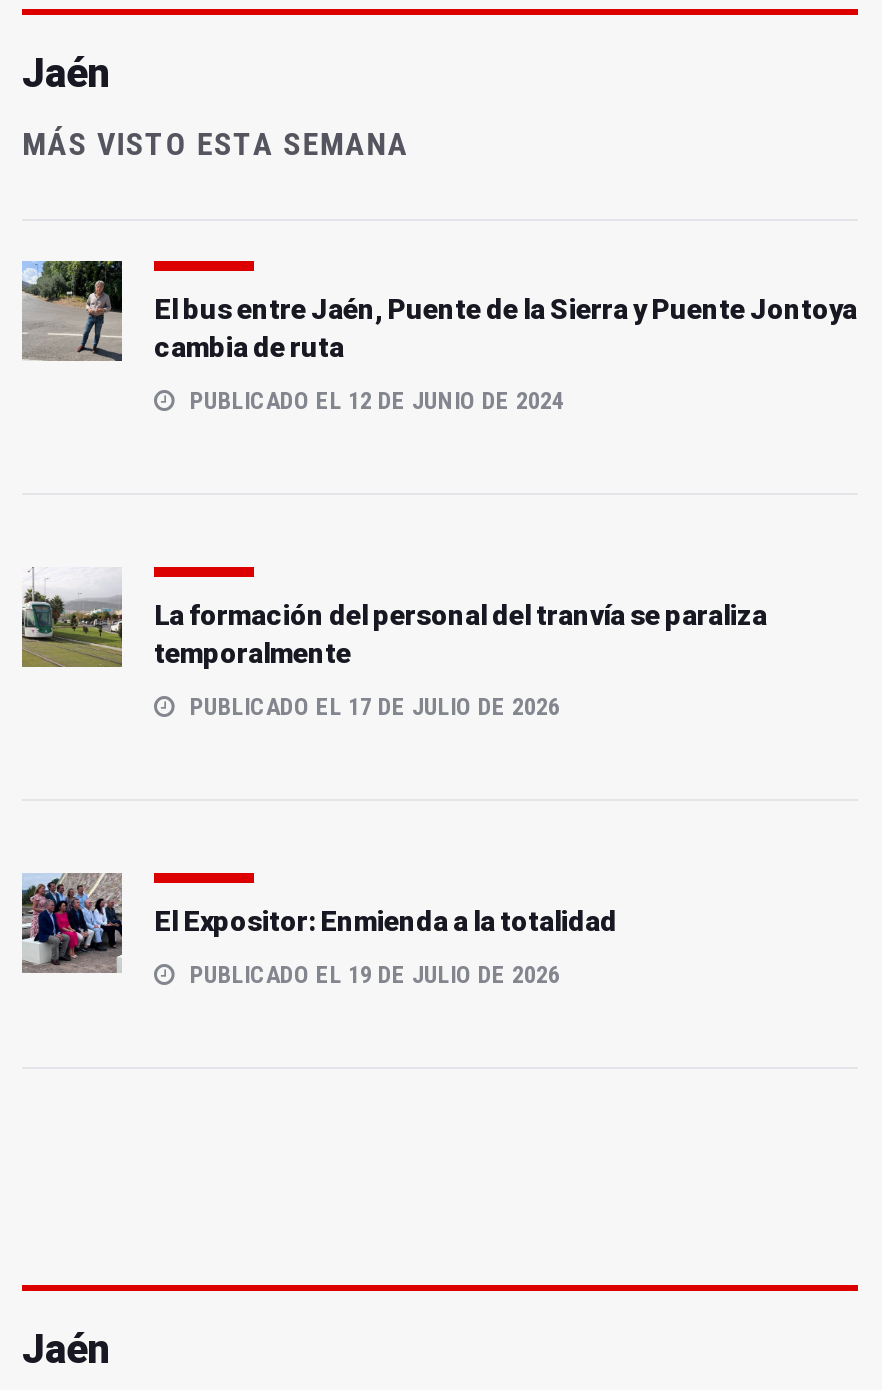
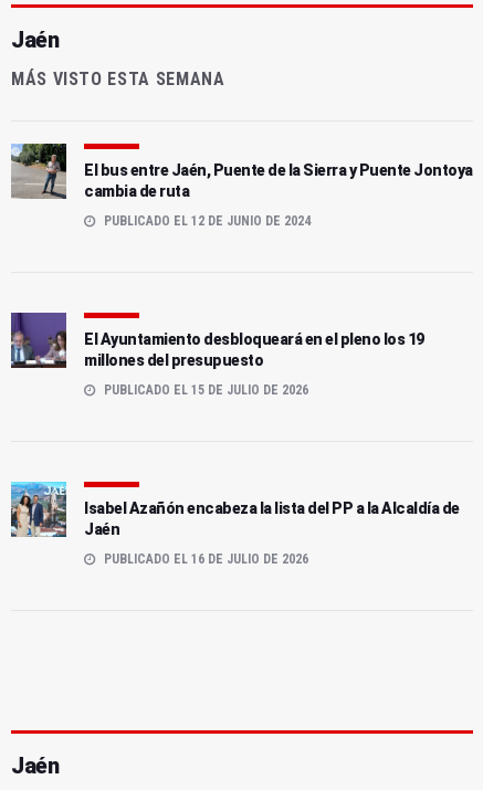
- [image]
- La formación del personal del tranvía se paraliza
- temporalmente
+ [image]
+ El Ayuntamiento desbloqueará en el pleno los 19
+ millones del presupuesto

- PUBLICADO EL 17 DE JULIO DE 2026
+ PUBLICADO EL 15 DE JULIO DE 2026

- [image]
- El Expositor: Enmienda a la totalidad
+ [image]
+ Isabel Azañón encabeza la lista del PP a la Alcaldía de
+ Jaén

- PUBLICADO EL 19 DE JULIO DE 2026
+ PUBLICADO EL 16 DE JULIO DE 2026
